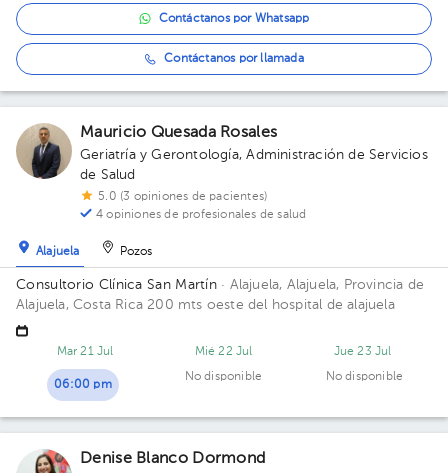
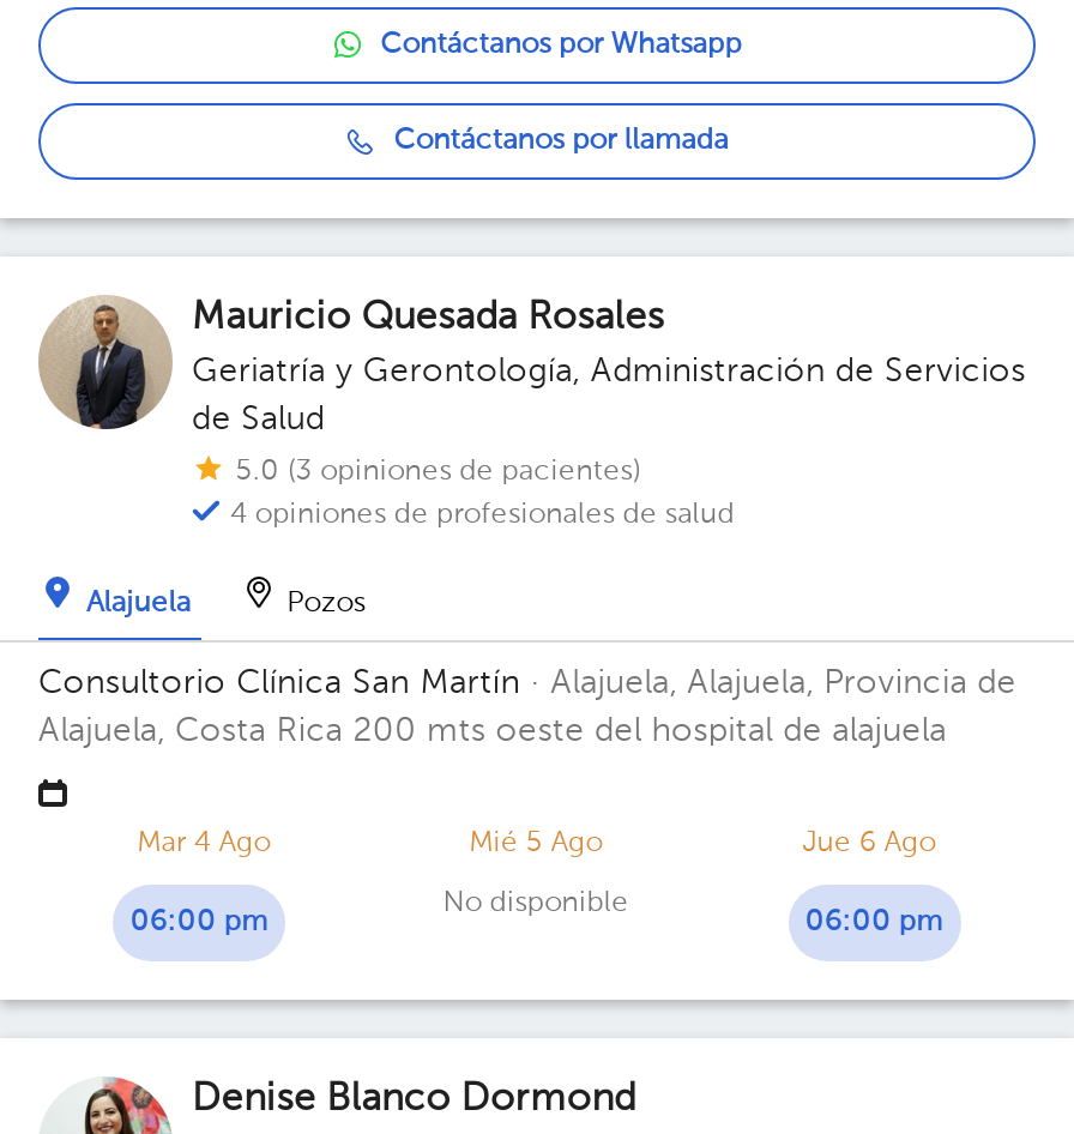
- Mar 21 Jul
+ Mar 4 Ago

- Mié 22 Jul
+ Mié 5 Ago

- Jue 23 Jul
+ Jue 6 Ago

- No disponible
+ 06:00 pm
